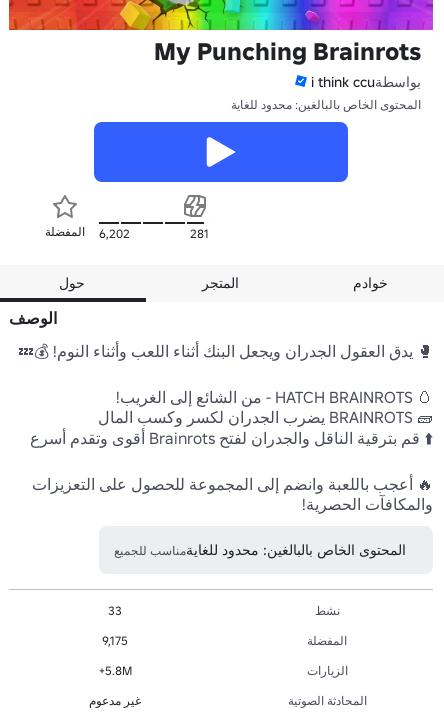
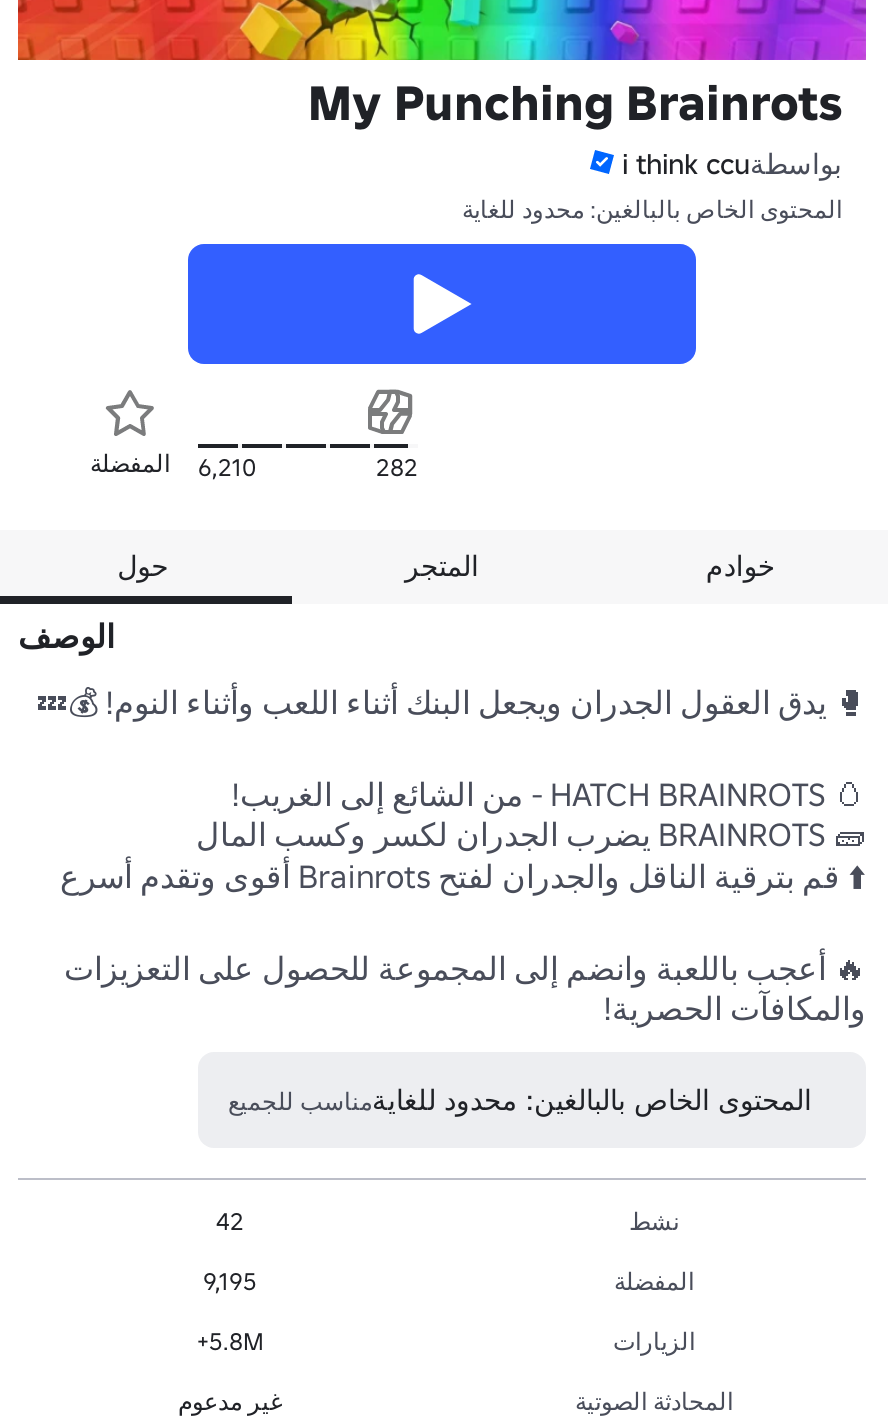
- 6,202 المفضلة
+ 6,210 المفضلة

- 281
+ 282

- 33
+ 42

- 9,175
+ 9,195
